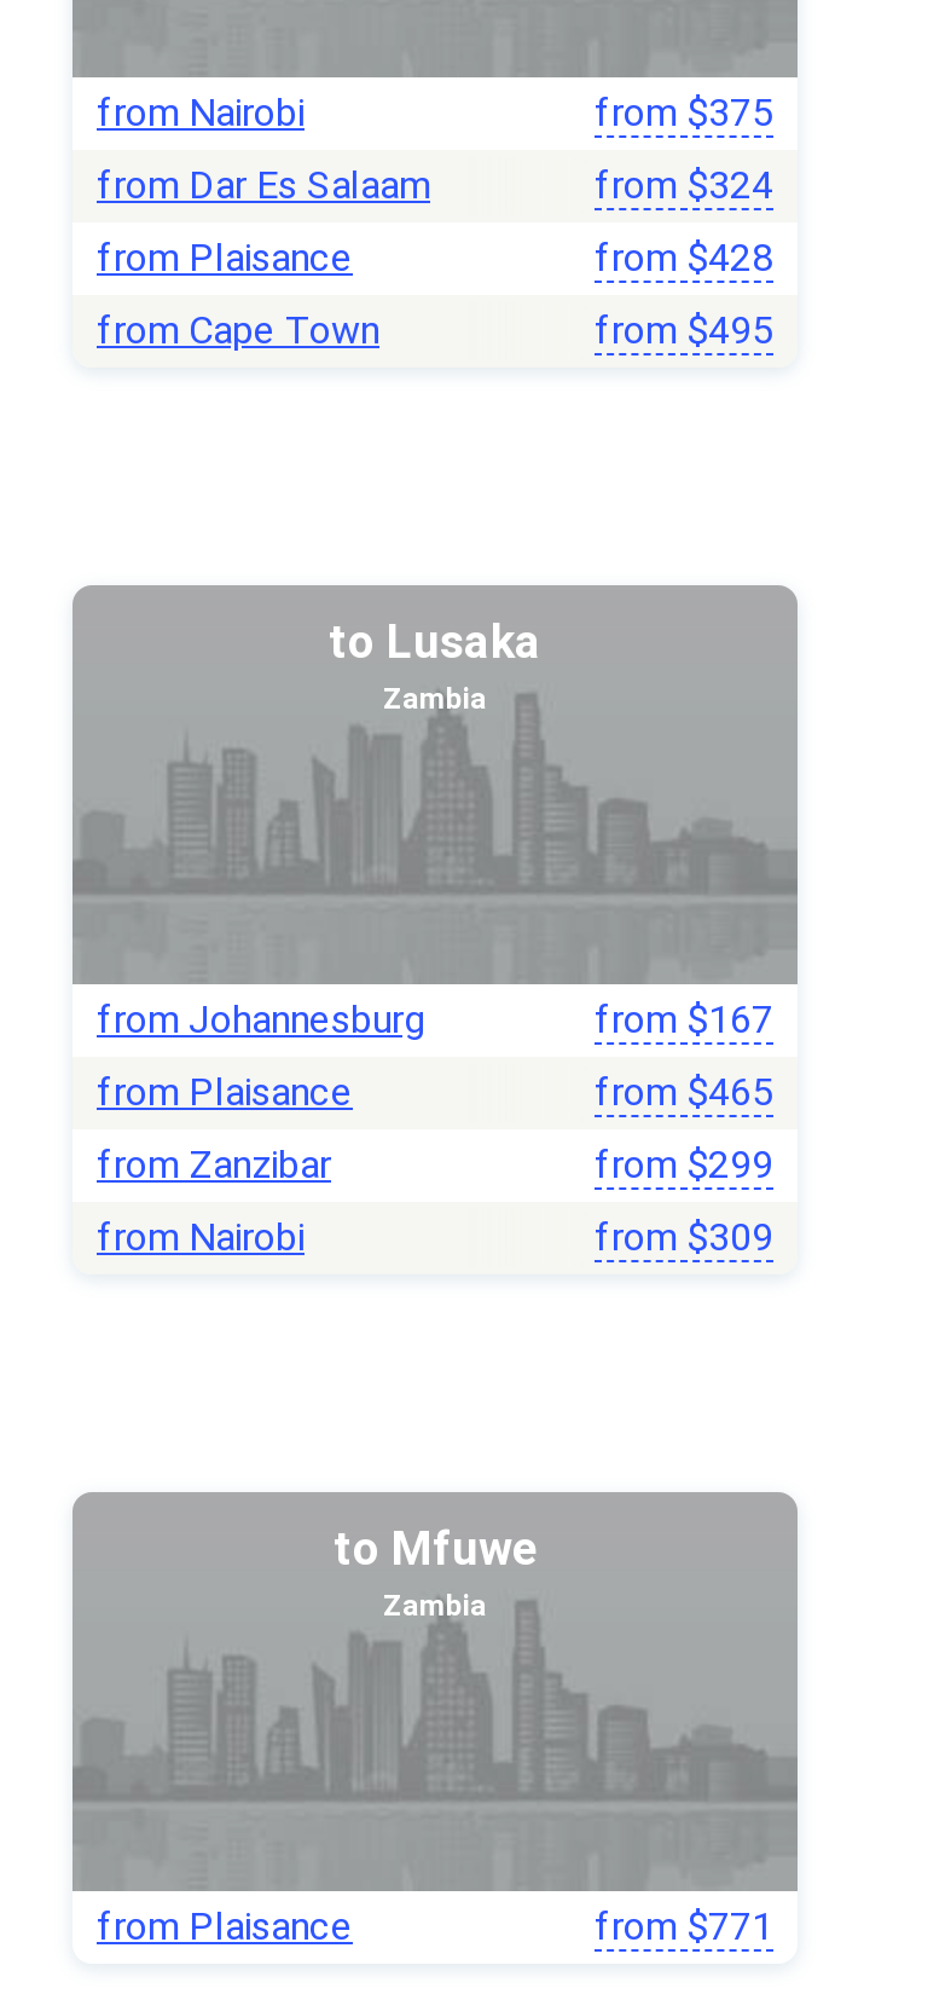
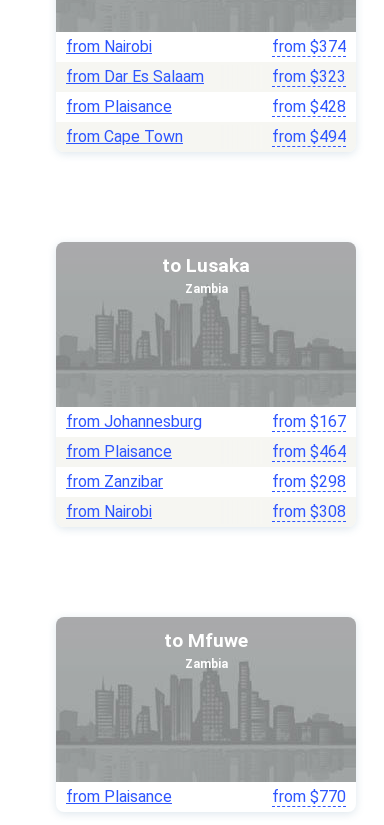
- from $375
+ from $374

- from $324
+ from $323

- from $495
+ from $494

- from $465
+ from $464

- from $299
+ from $298

- from $309
+ from $308

- from $771
+ from $770
